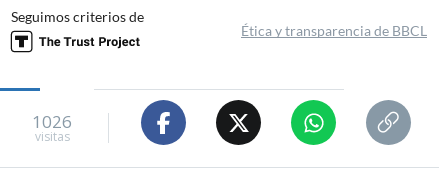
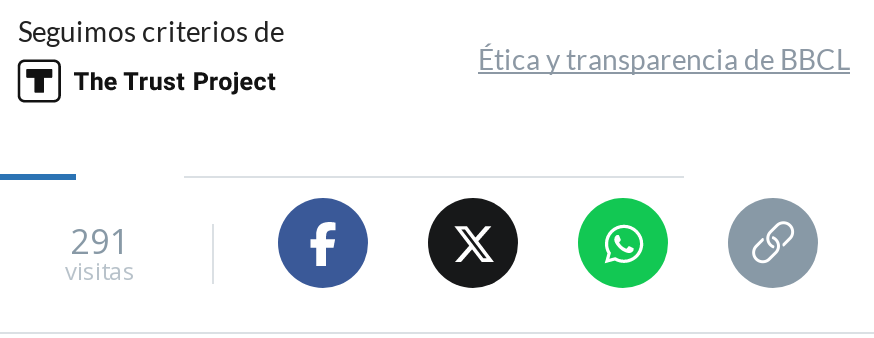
- 1026
+ 291
